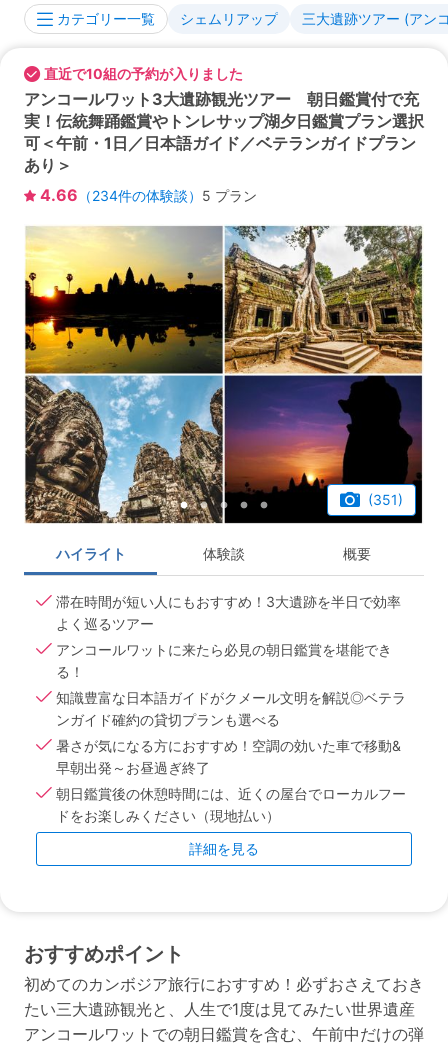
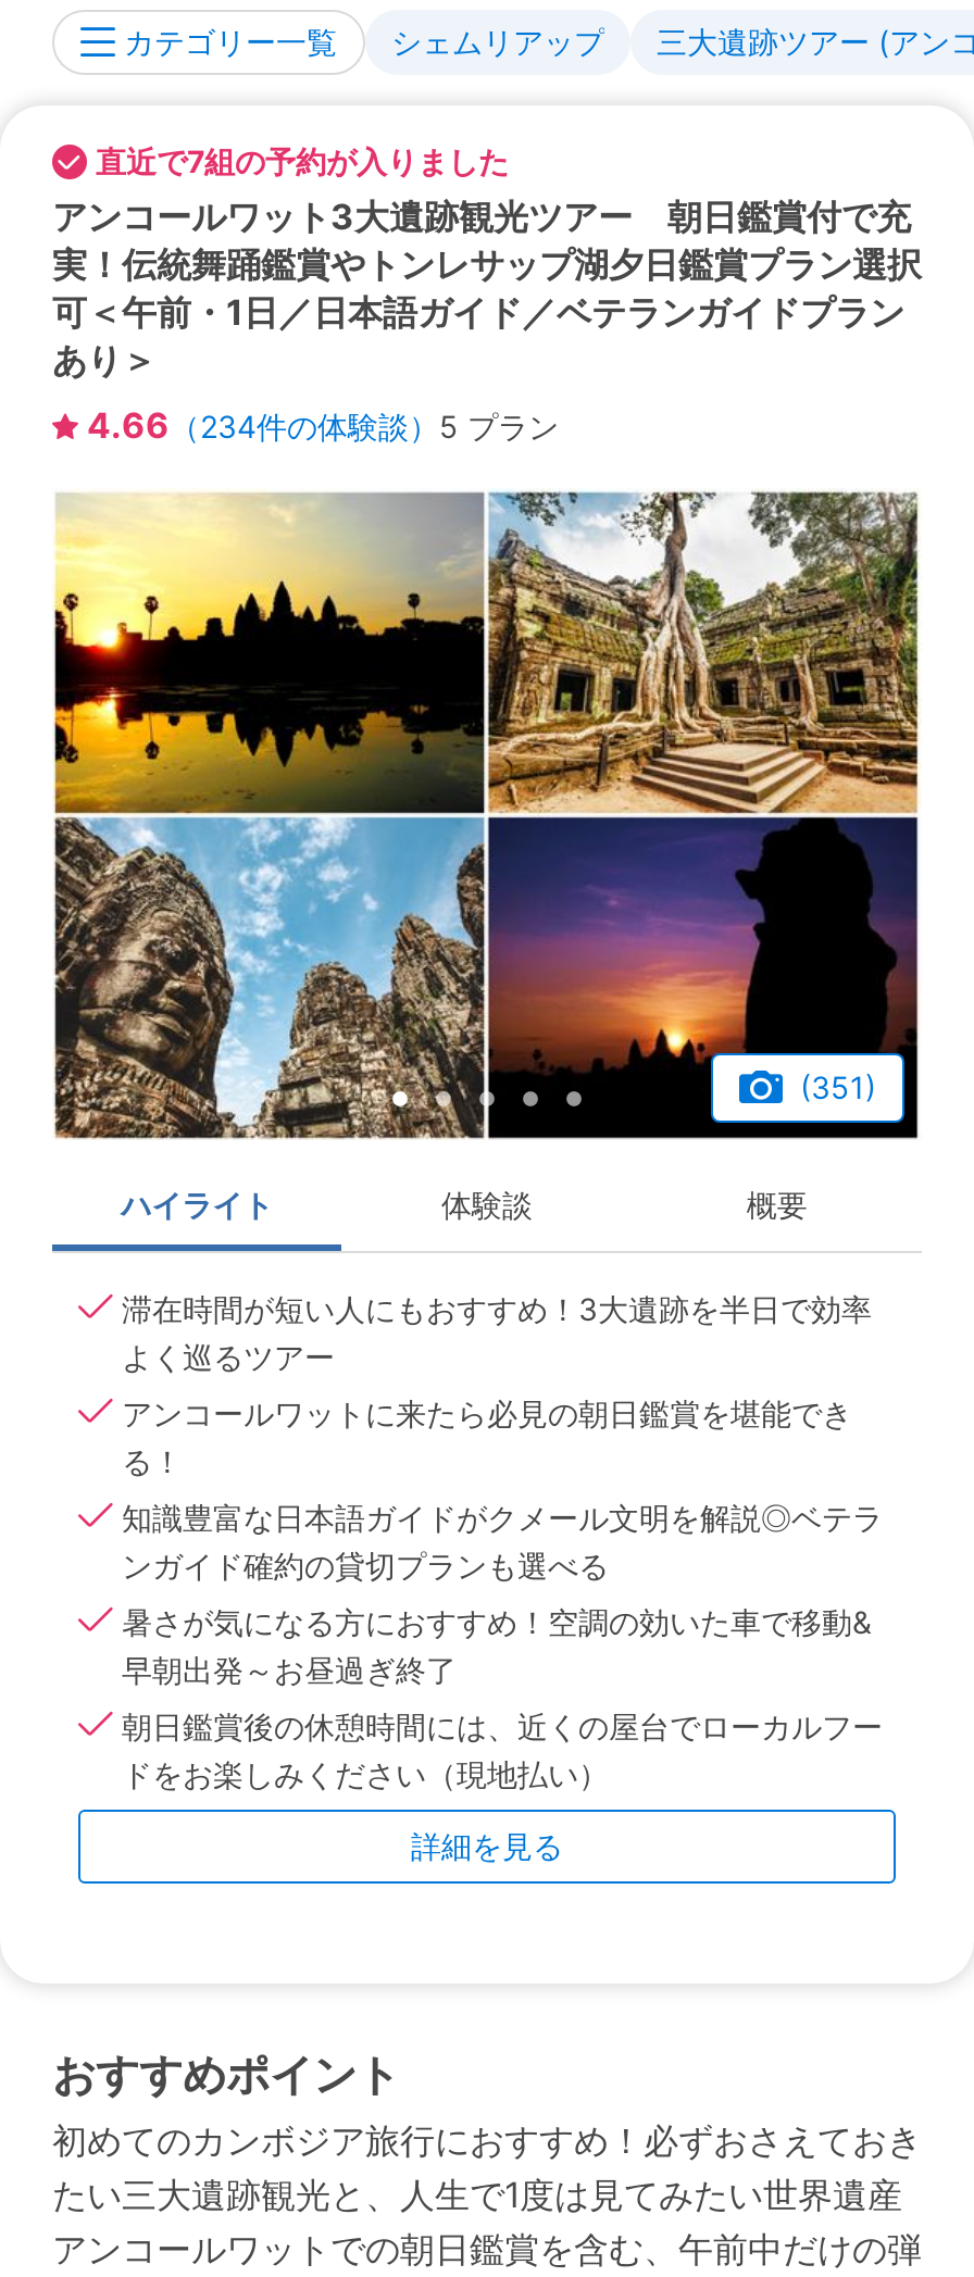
- 直近で10組の予約が入りました
+ 直近で7組の予約が入りました
